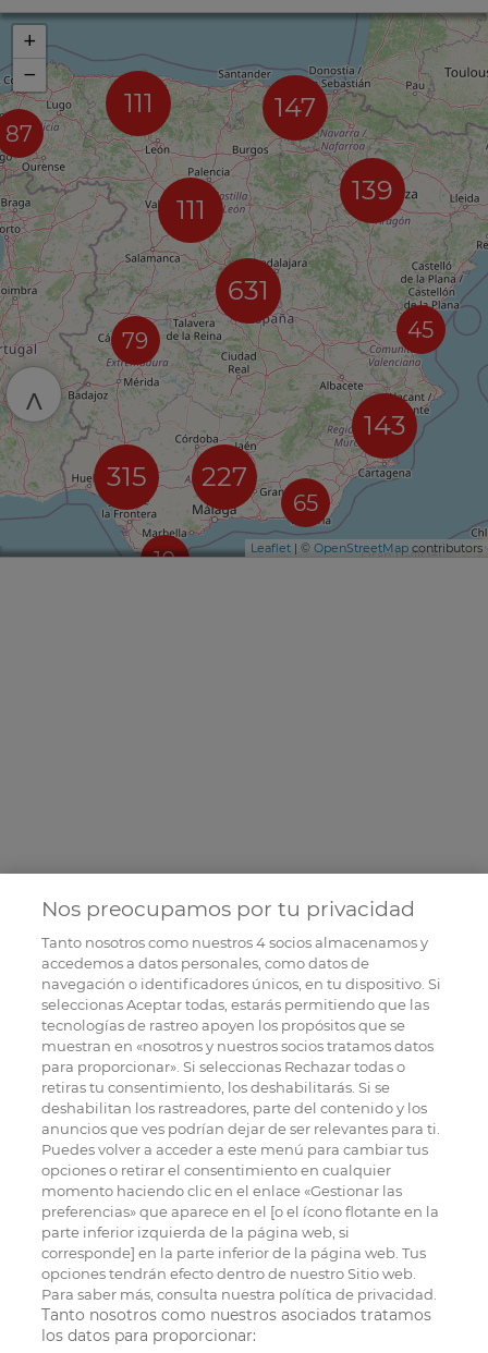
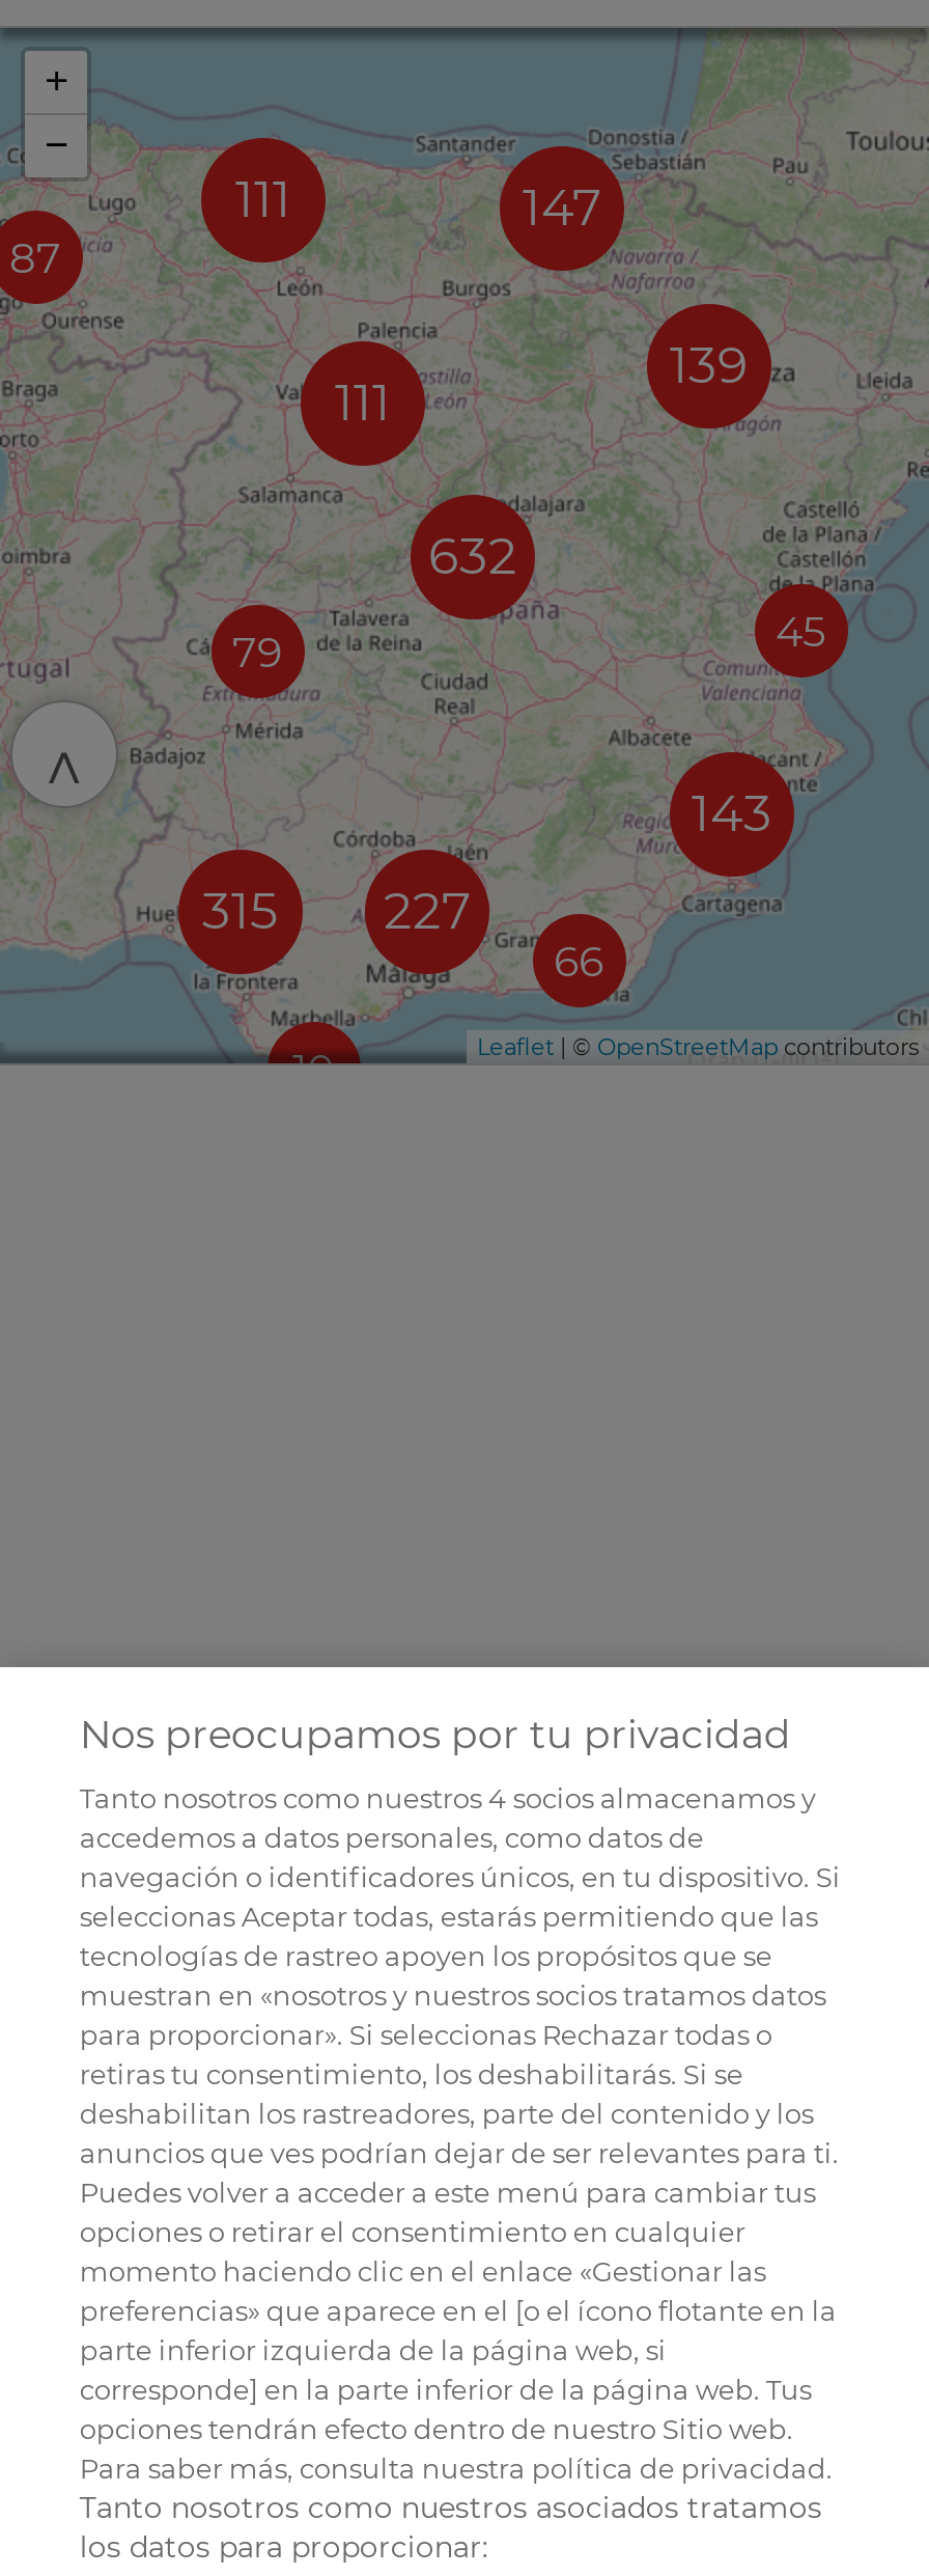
- 631
+ 632

- 65
+ 66
